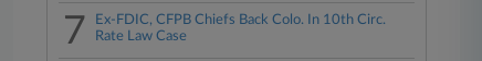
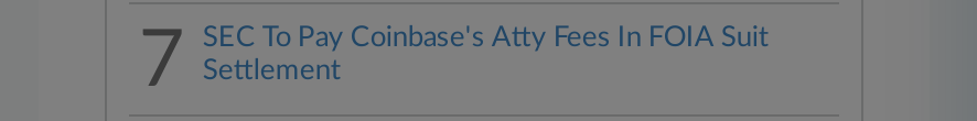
- Ex-FDIC, CFPB Chiefs Back Colo. In 10th Circ.
- Rate Law Case
+ SEC To Pay Coinbase's Atty Fees In FOIA Suit
+ Settlement
